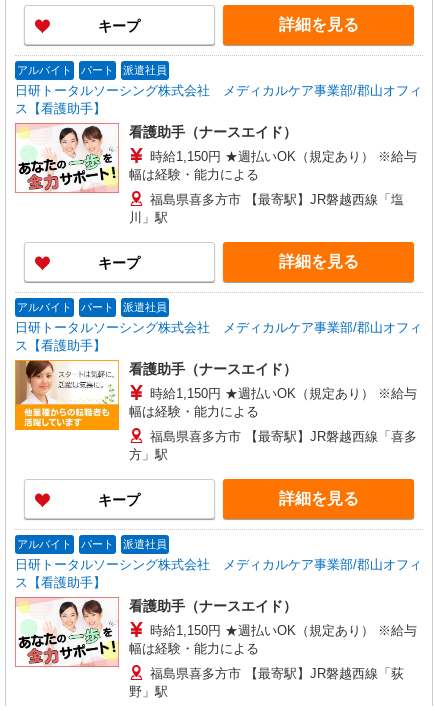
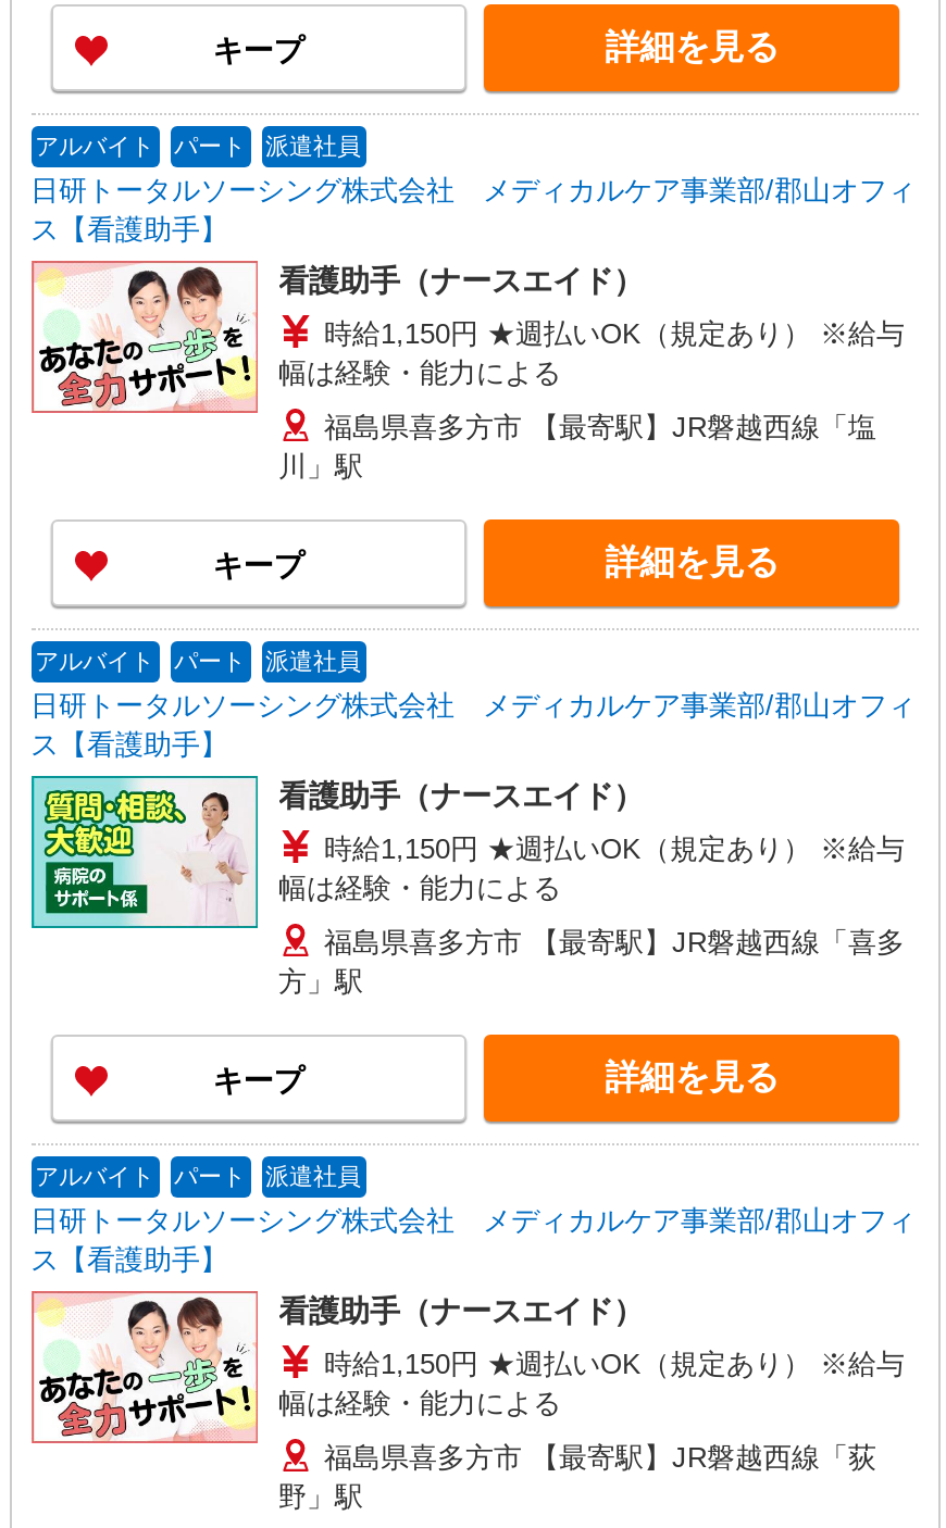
- [image]
+ [image]
